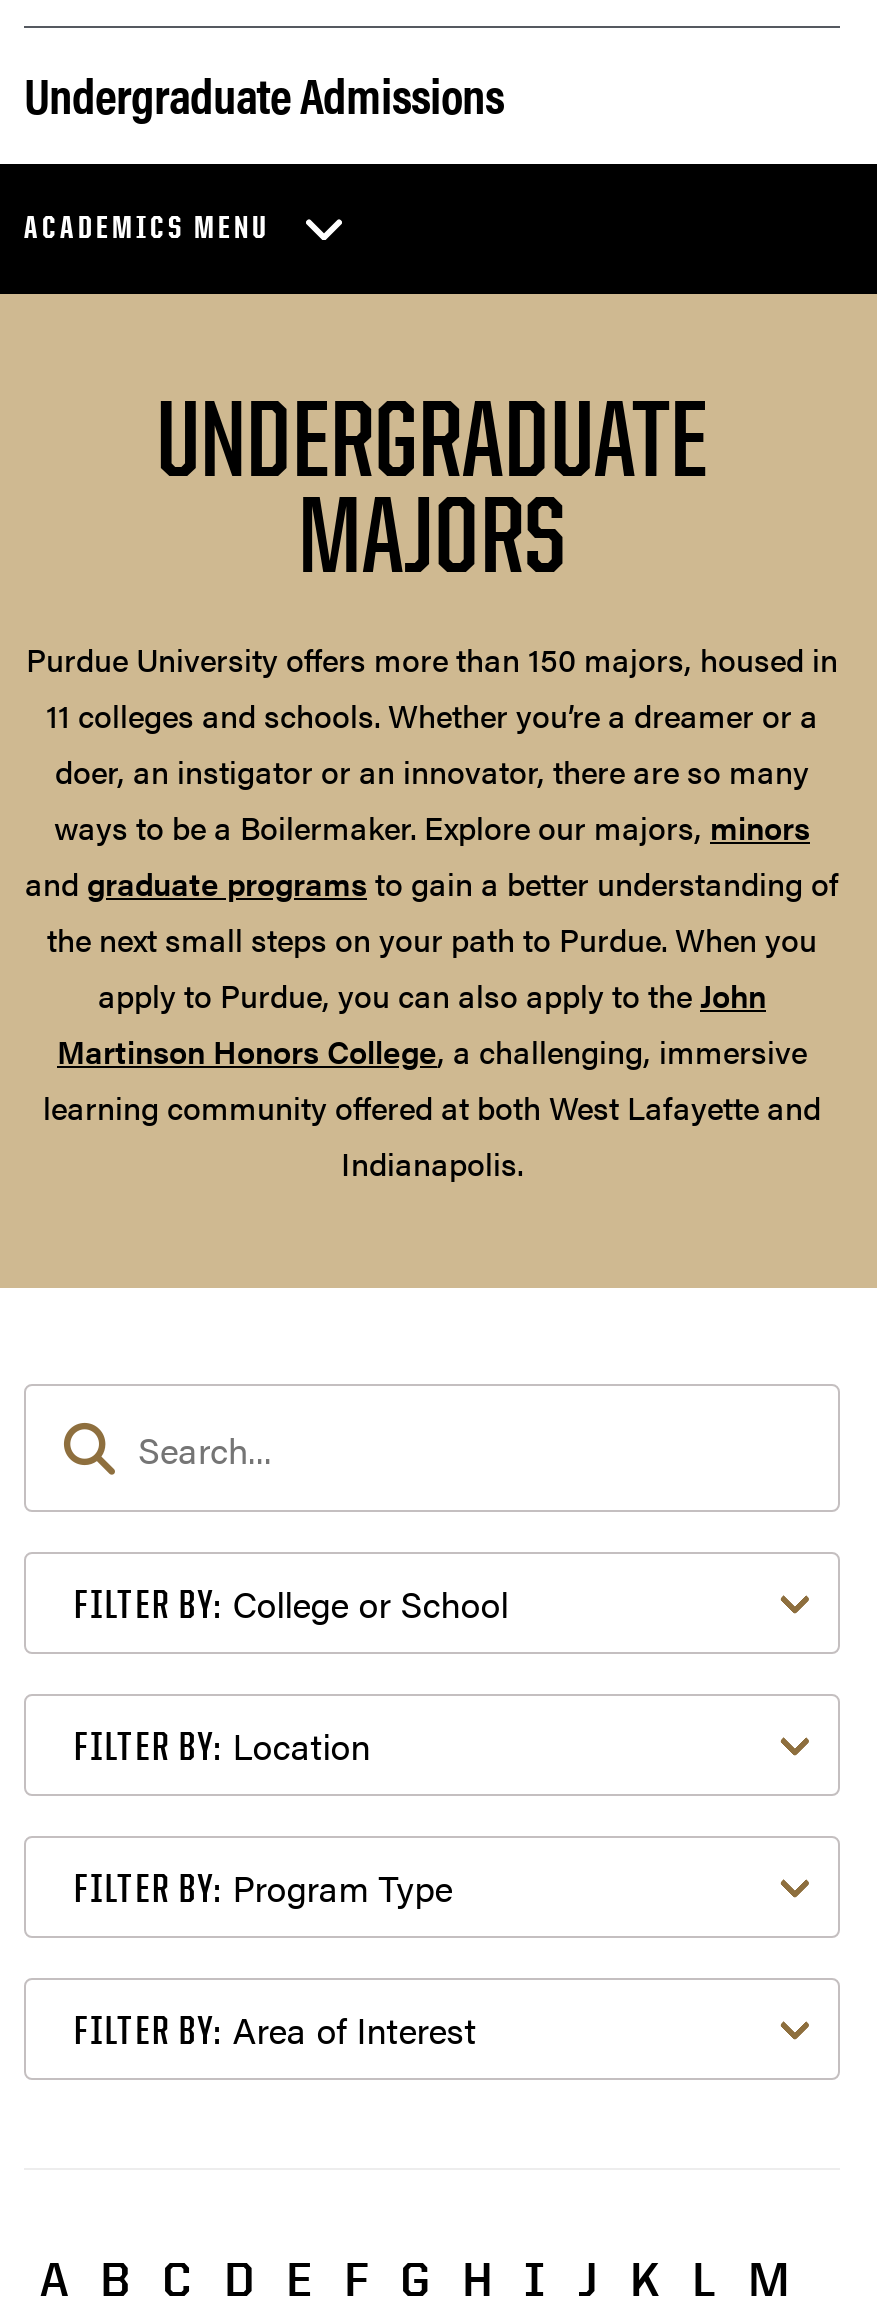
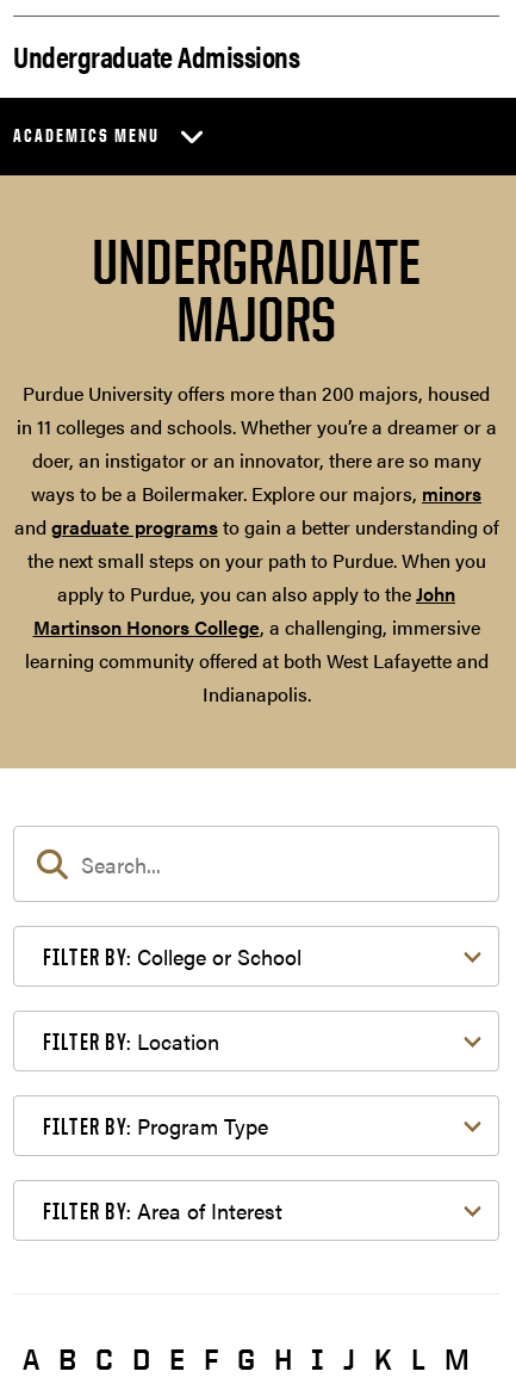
- Purdue University offers more than 150 majors, housed in
- 11 colleges and schools. Whether you’re a dreamer or a
+ Purdue University offers more than 200 majors, housed
+ in 11 colleges and schools. Whether you’re a dreamer or a
